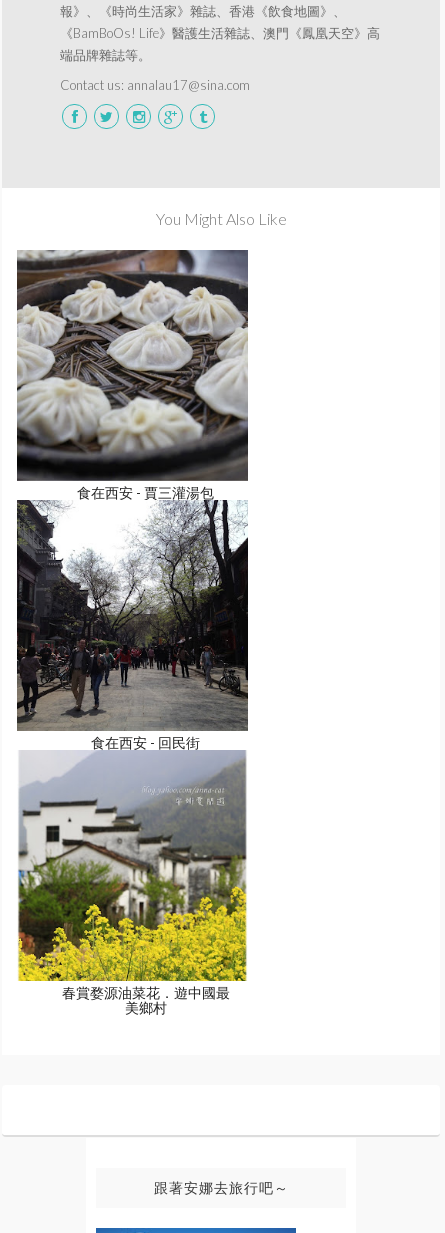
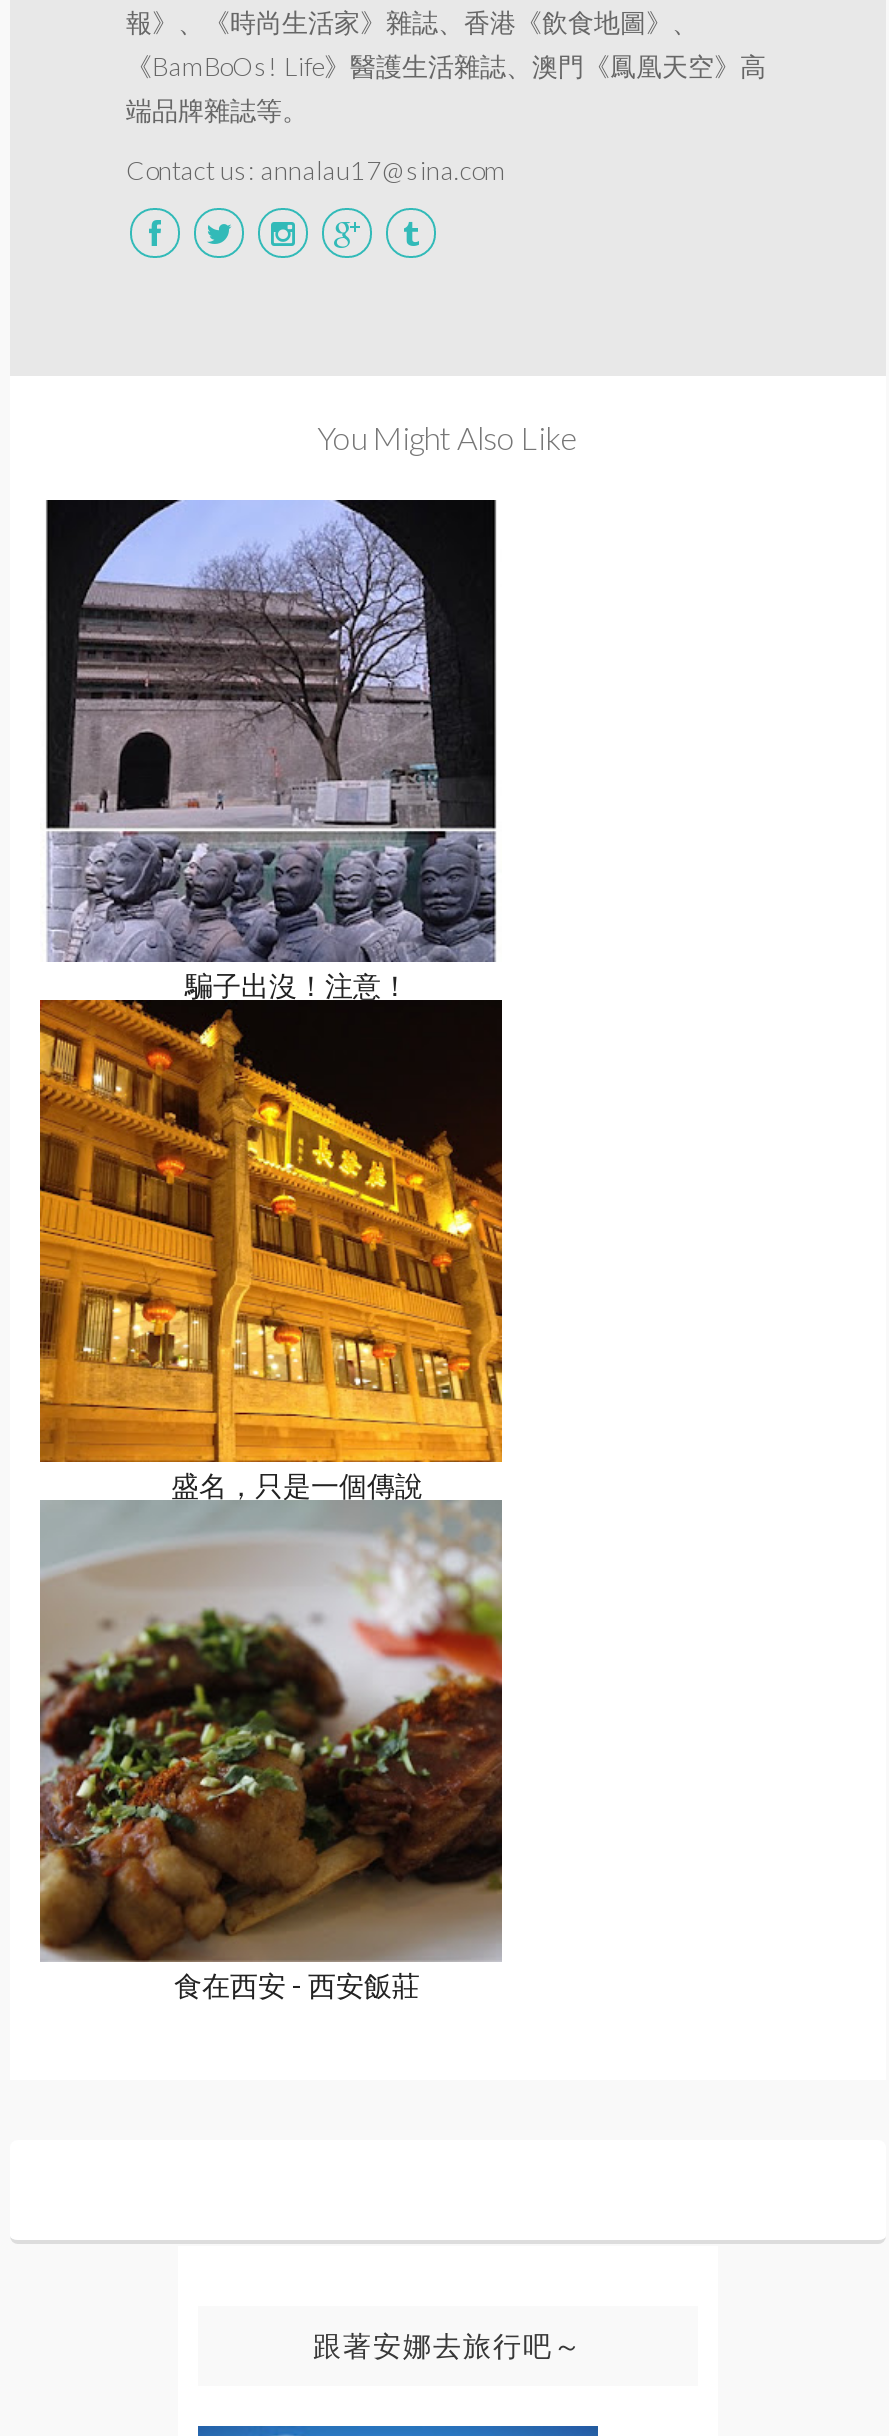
- [image]
- 食在西安 - 賈三灌湯包
+ [image]
+ 騙子出沒！注意！

- [image]
- 食在西安 - 回民街
+ [image]
+ 盛名，只是一個傳說

- [image]
- 春賞婺源油菜花．遊中國最
- 美鄉村
+ [image]
+ 食在西安 - 西安飯莊
